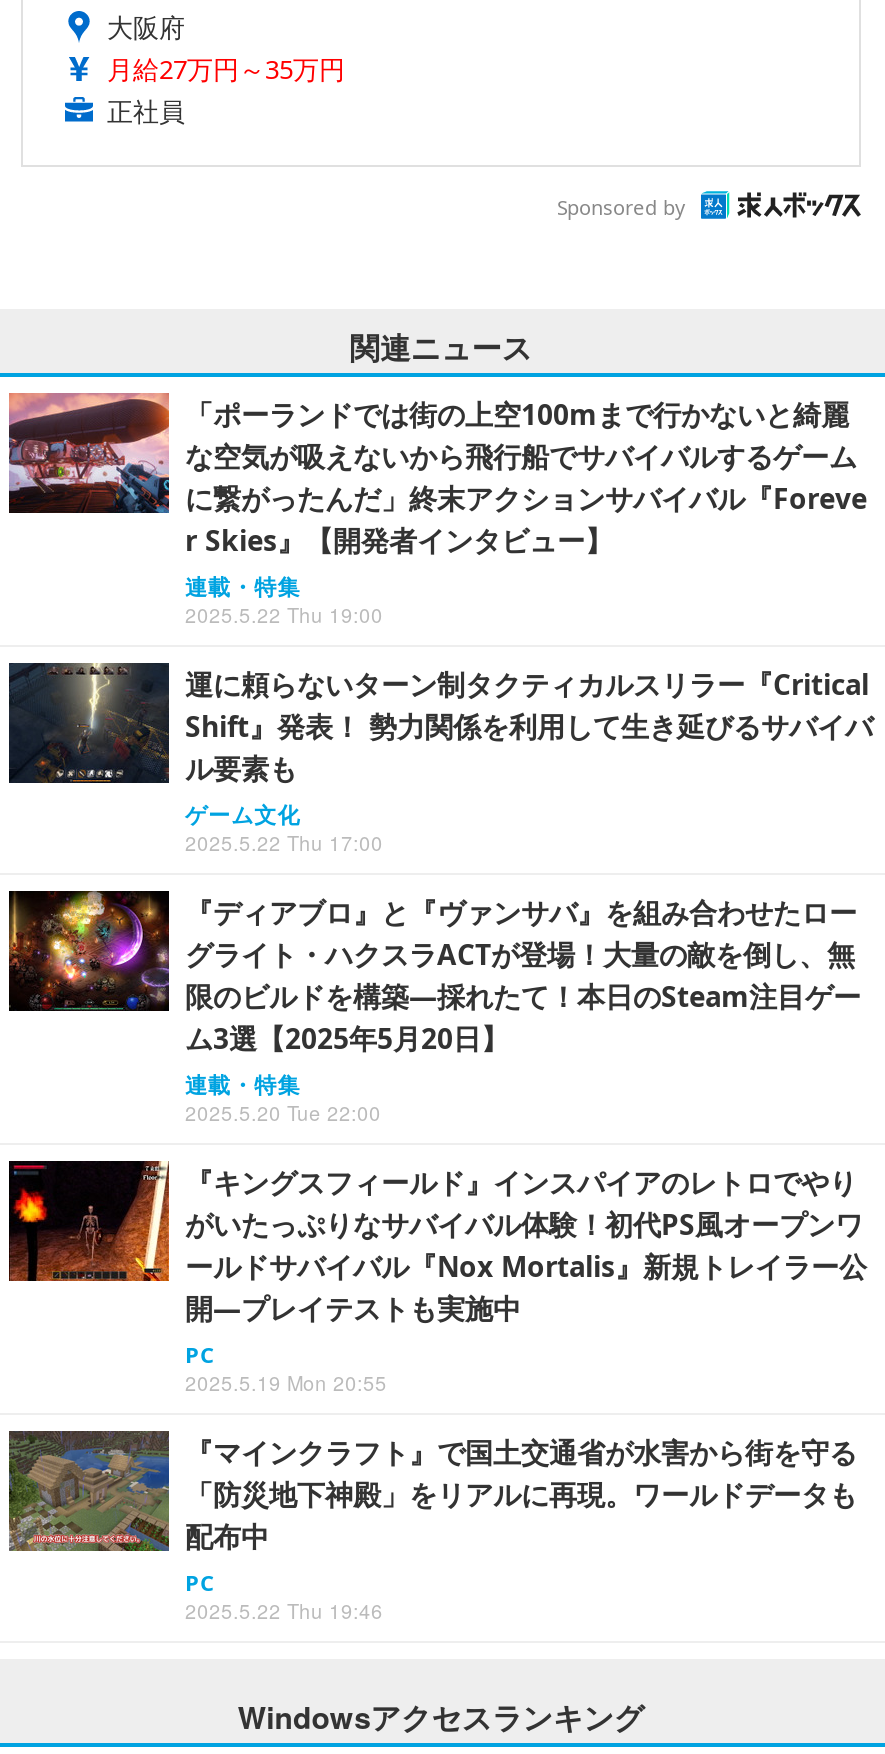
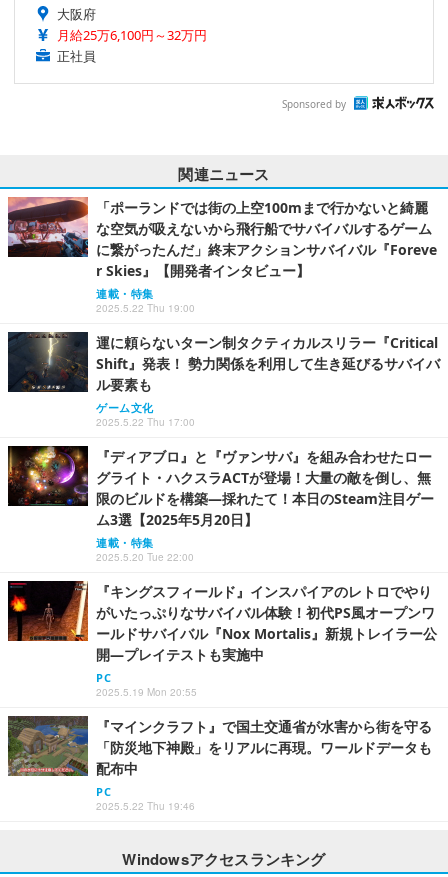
- 月給27万円～35万円
+ 月給25万6,100円～32万円
